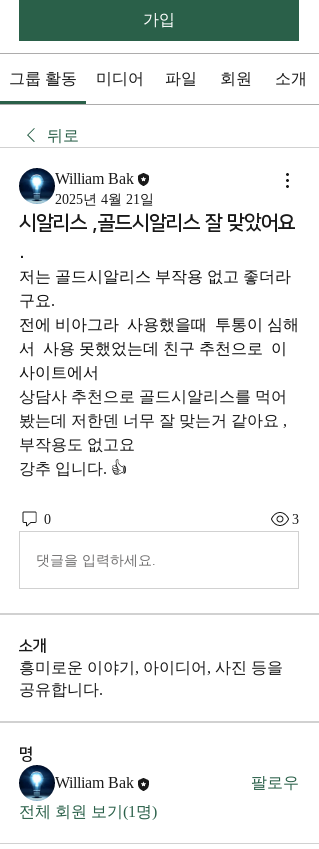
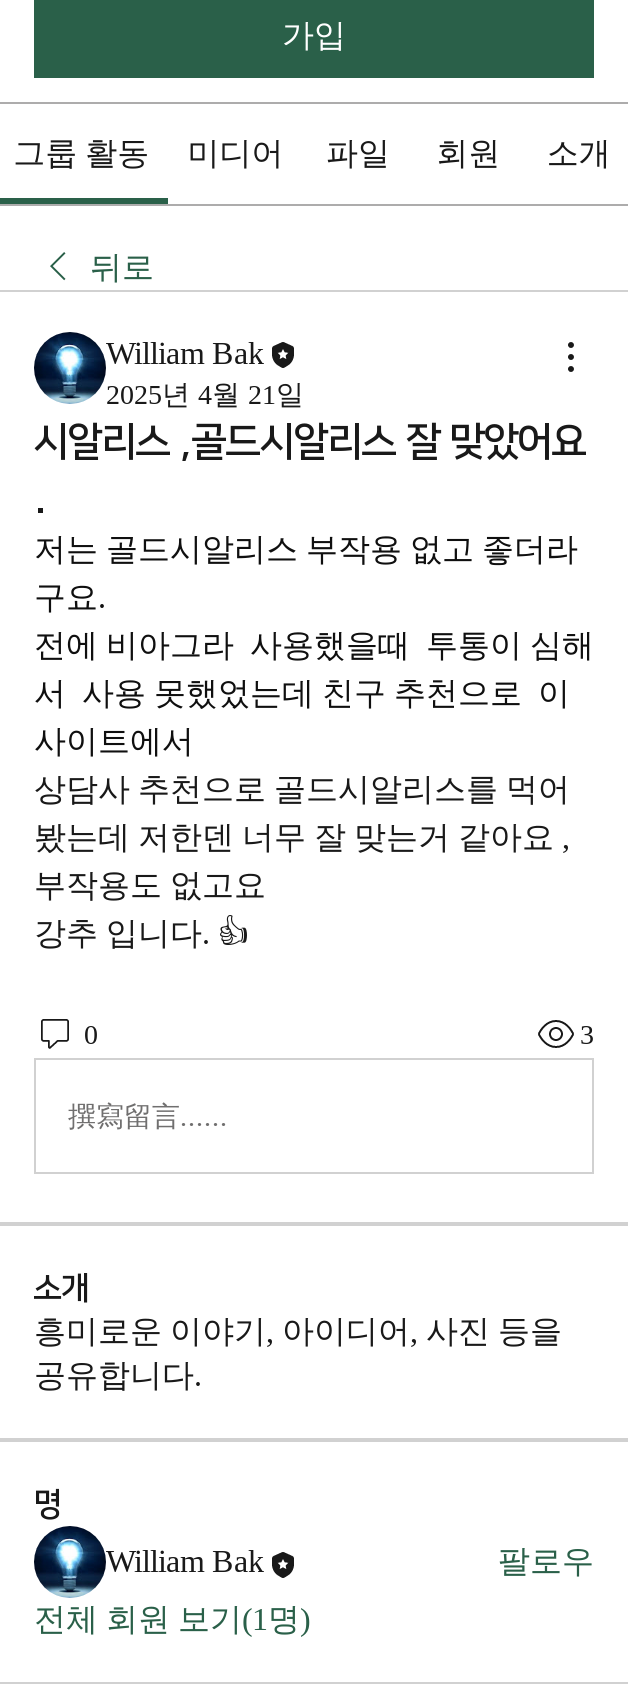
- 댓글을 입력하세요.
+ 撰寫留言......
